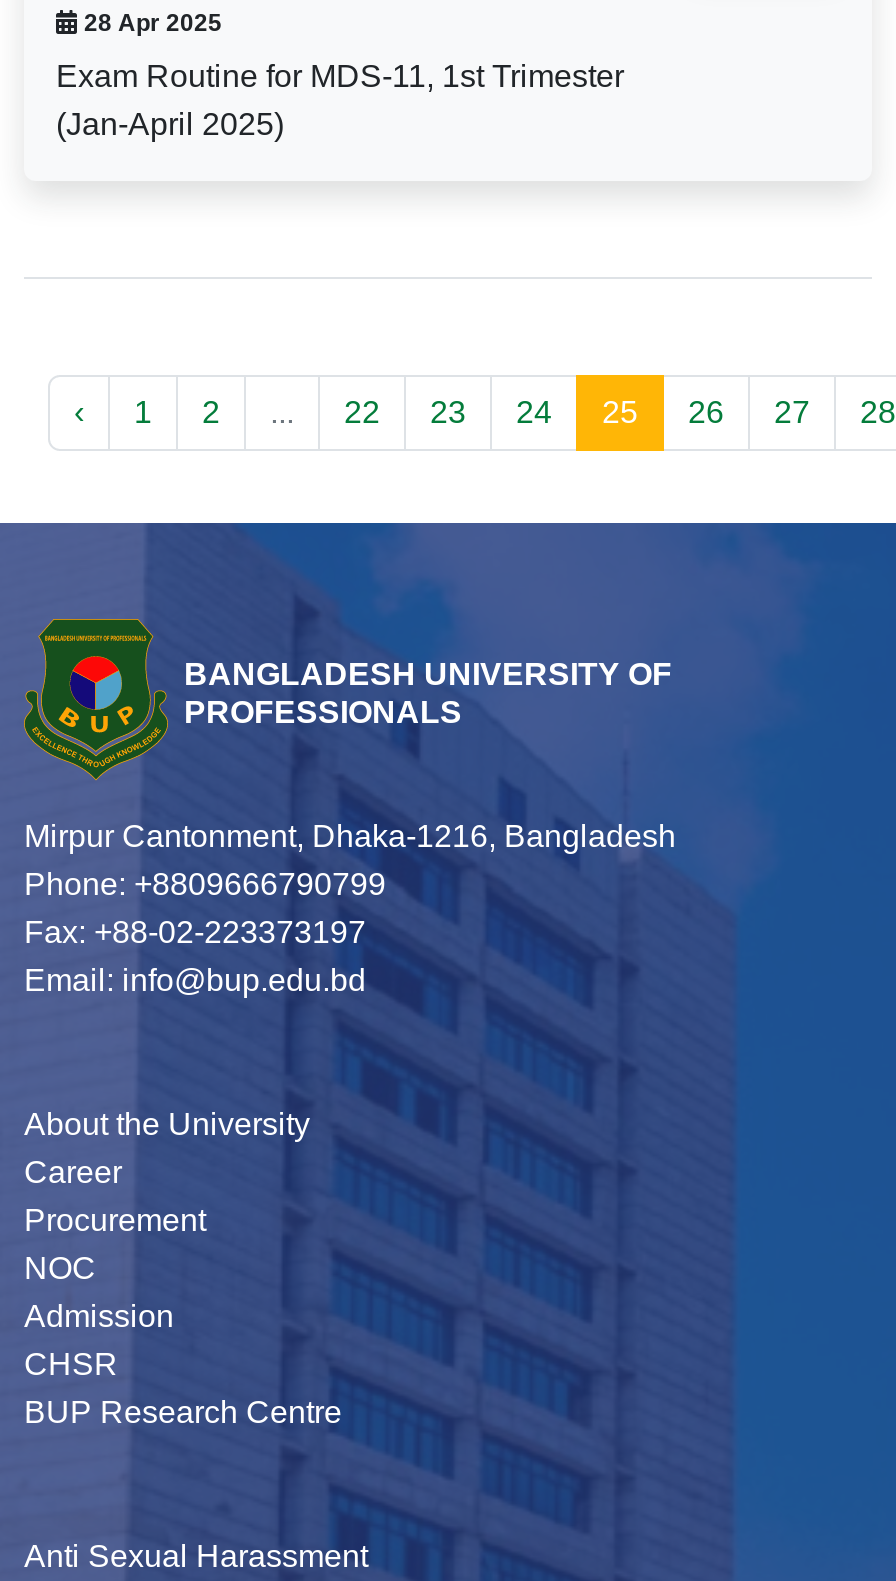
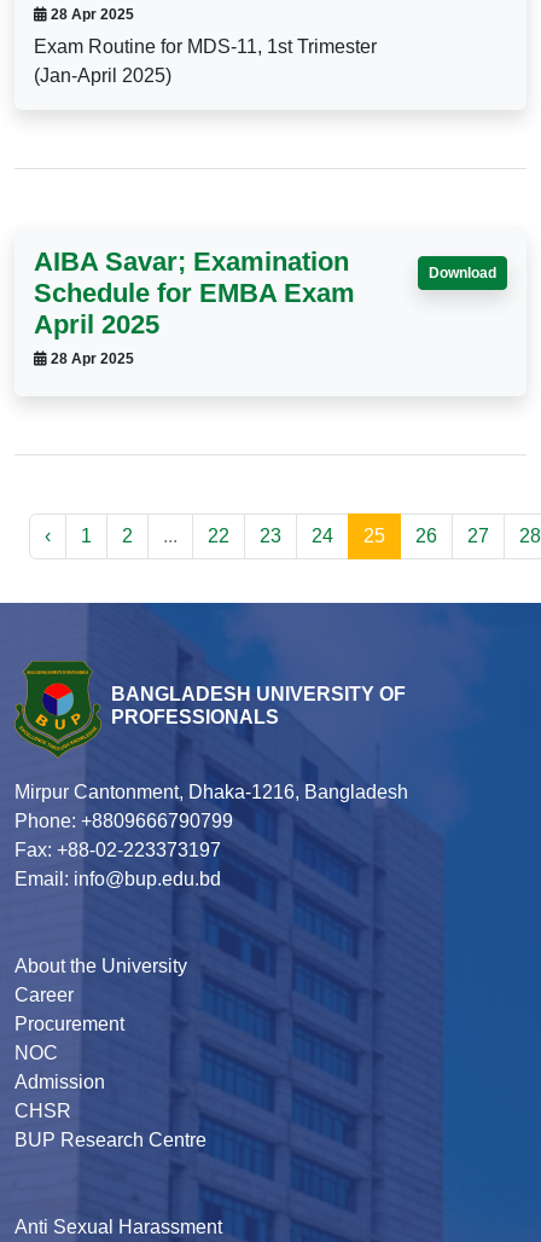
+ AIBA Savar; Examination
+ Schedule for EMBA Exam
+ April 2025
+ 28 Apr 2025

+ Download
